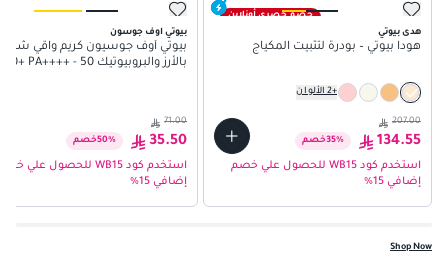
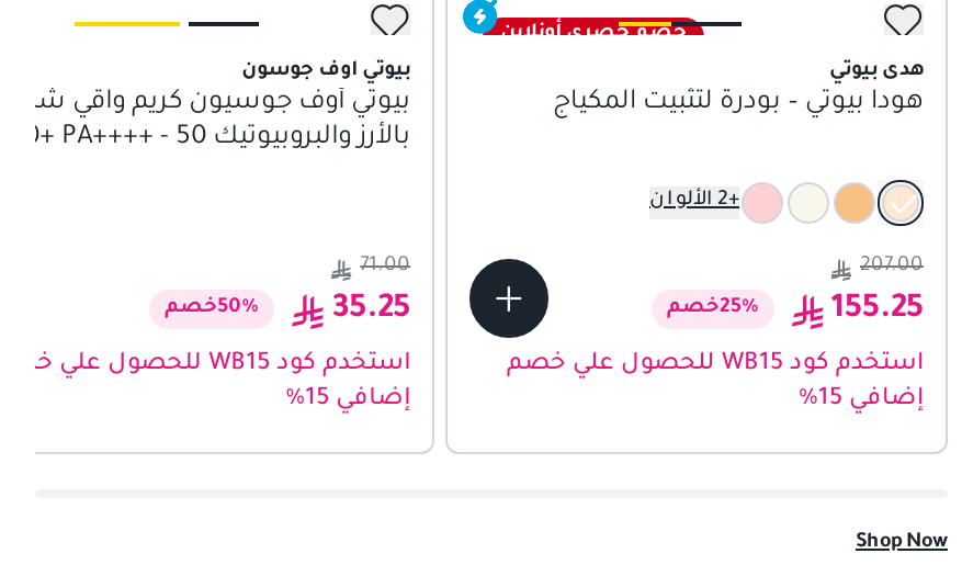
- 35.50
+ 35.25

- 35%خصم
+ 25%خصم

- 134.55
+ 155.25
